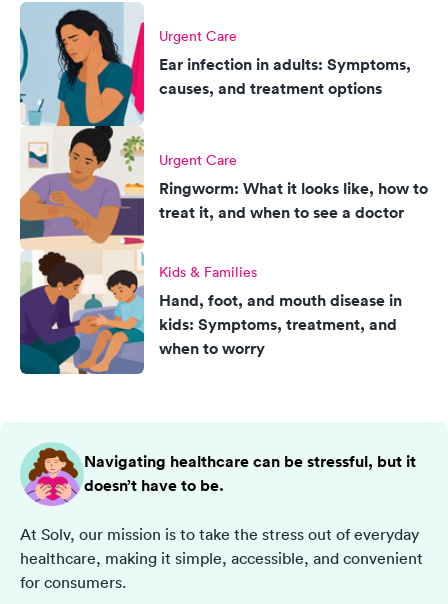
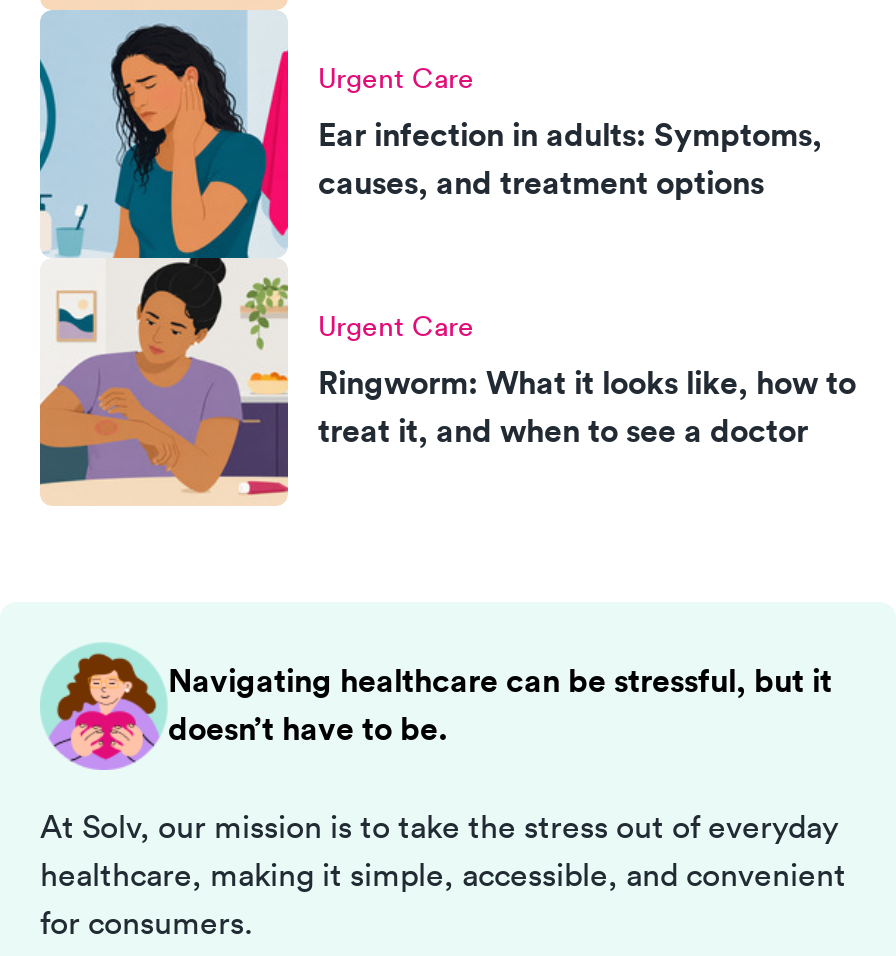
- [image]
- Kids & Families
- Hand, foot, and mouth disease in
- kids: Symptoms, treatment, and
- when to worry
